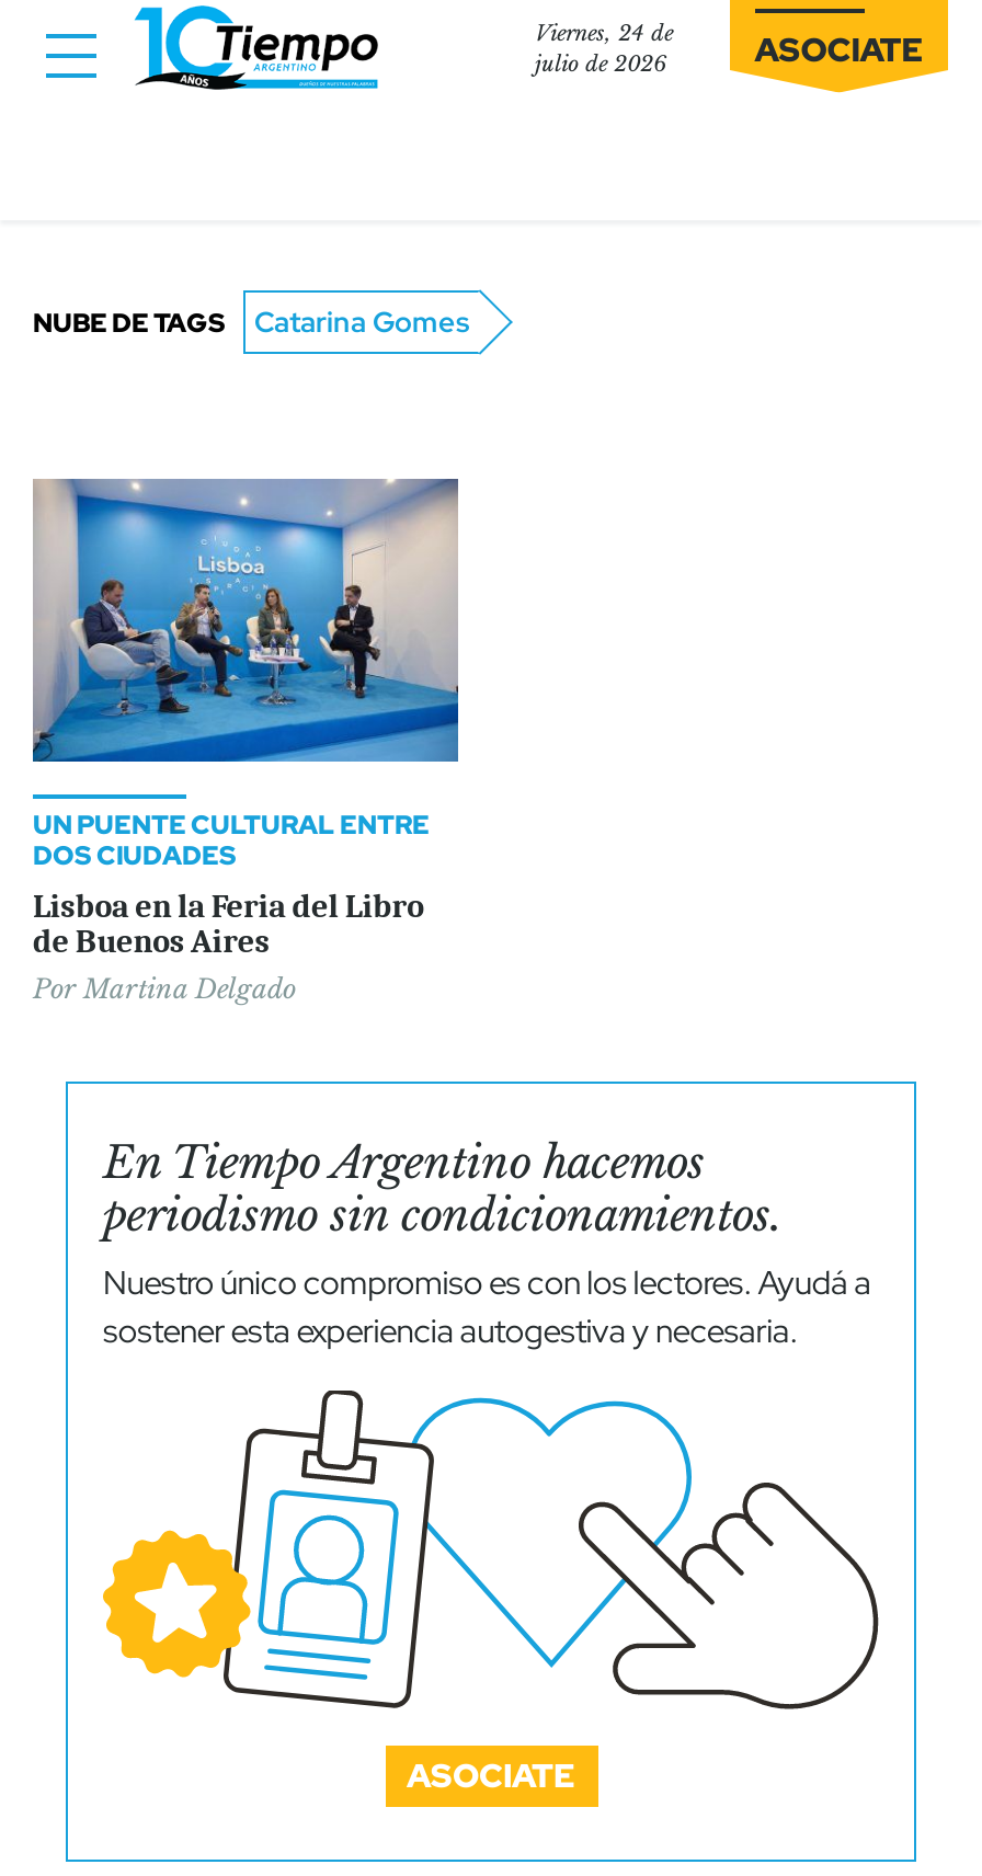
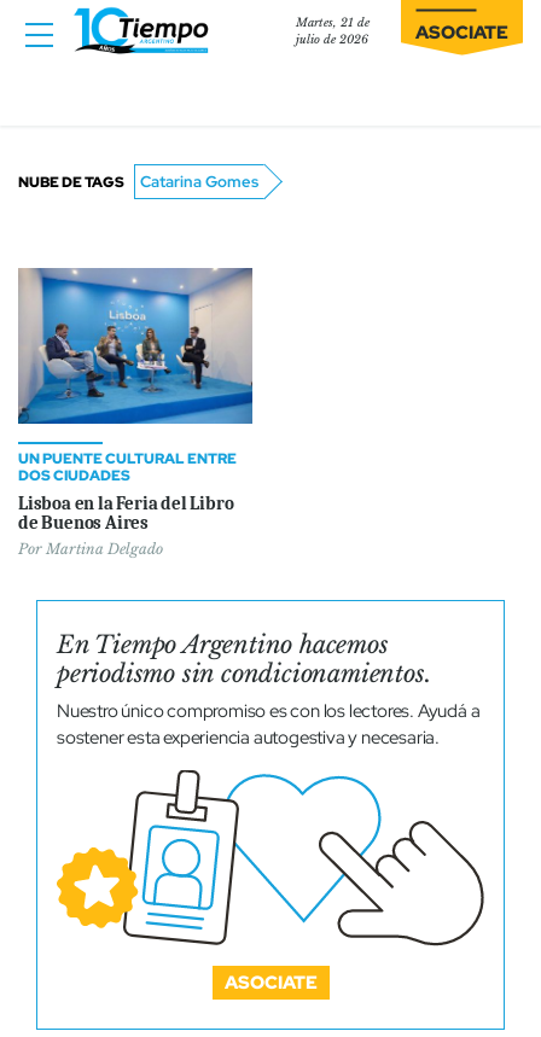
- Viernes, 24 de
+ Martes, 21 de
